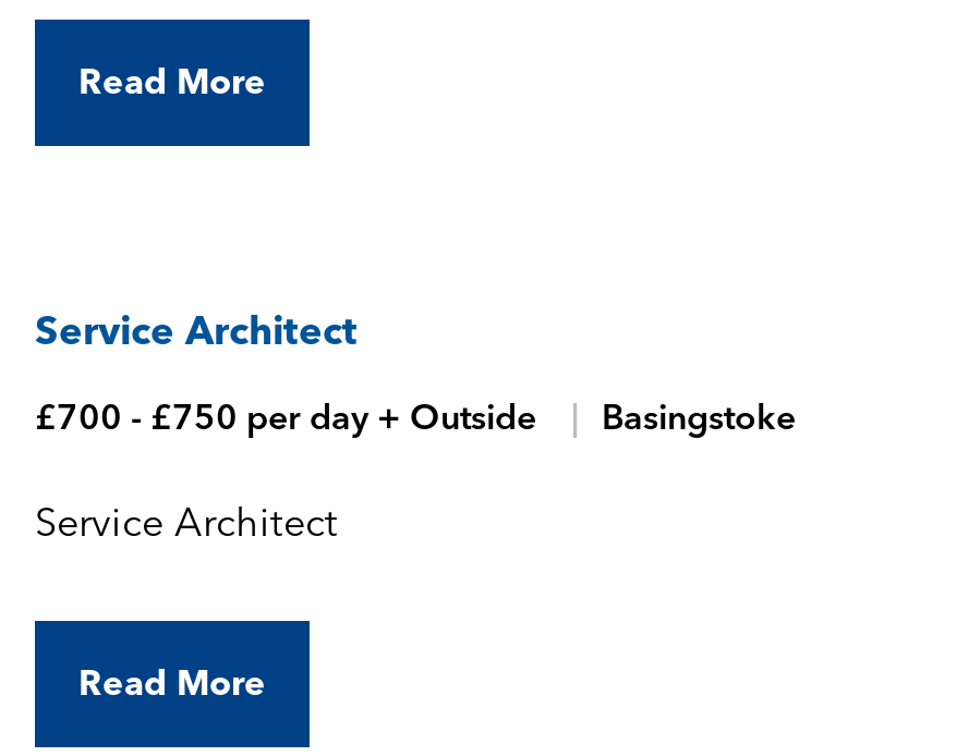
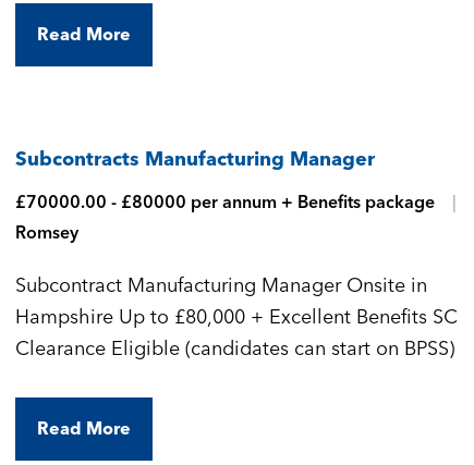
- Service Architect
- £700 - £750 per day + Outside
- Basingstoke
- Service Architect
+ Subcontracts Manufacturing Manager
+ £70000.00 - £80000 per annum + Benefits package
+ Romsey
+ Subcontract Manufacturing Manager Onsite in
+ Hampshire Up to £80,000 + Excellent Benefits SC
+ Clearance Eligible (candidates can start on BPSS)
